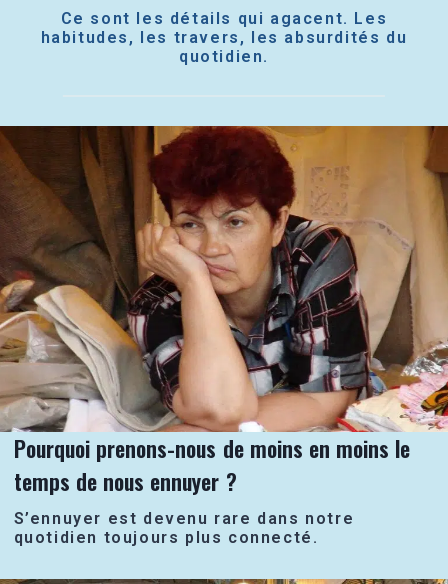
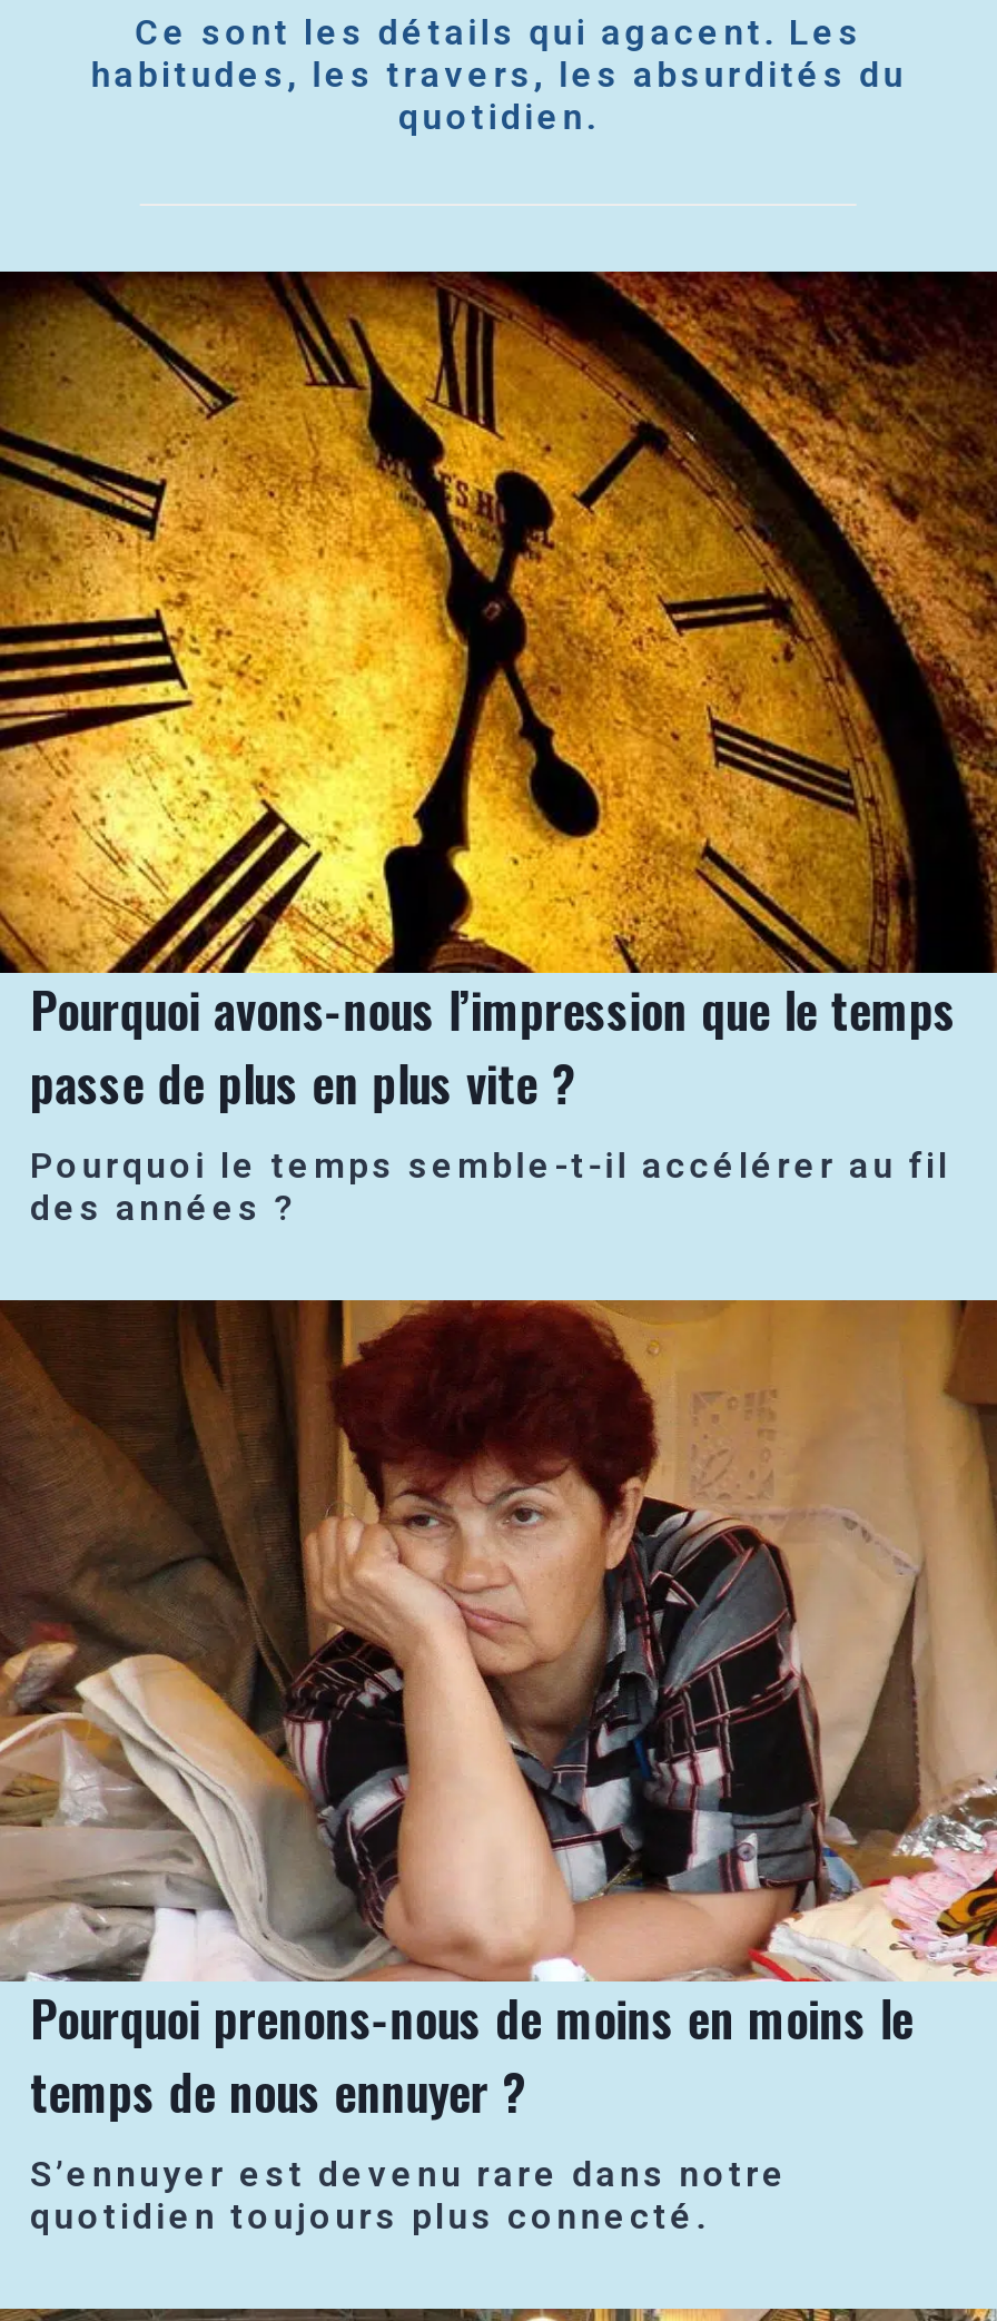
+ [image]
+ Pourquoi avons-nous l’impression que le temps
+ passe de plus en plus vite ?
+ Pourquoi le temps semble-t-il accélérer au fil
+ des années ?
